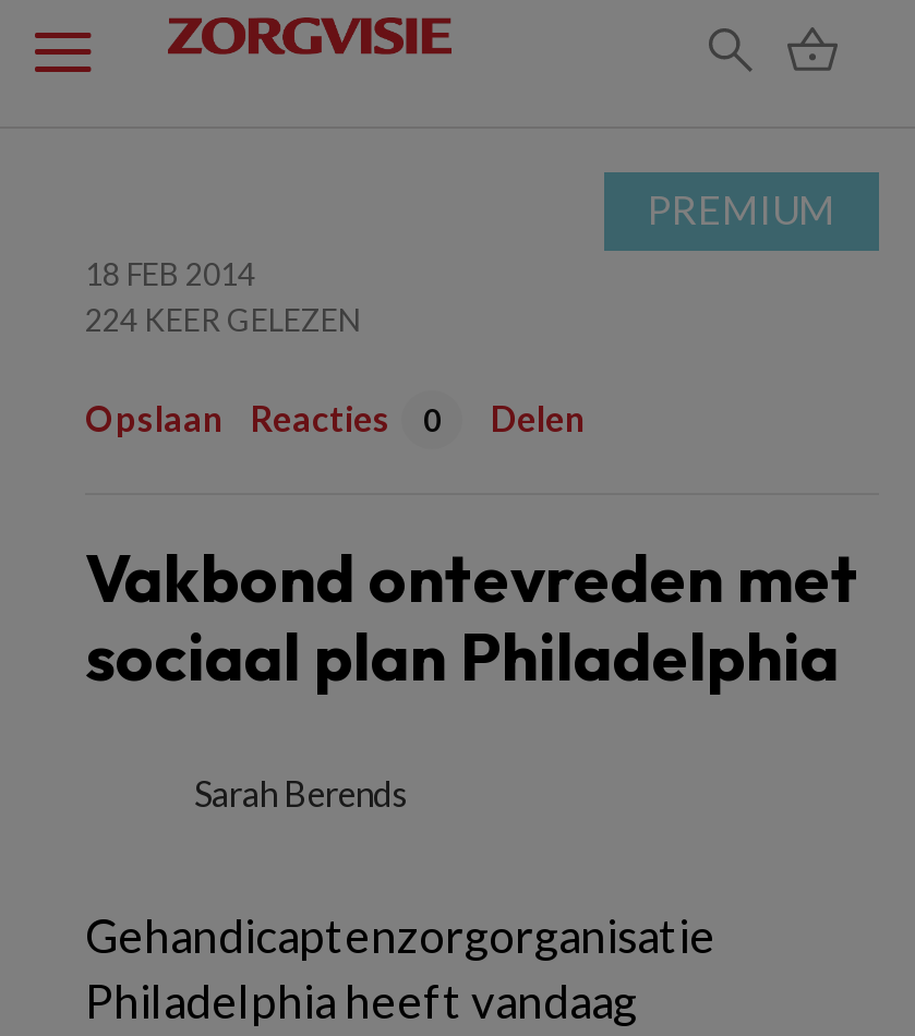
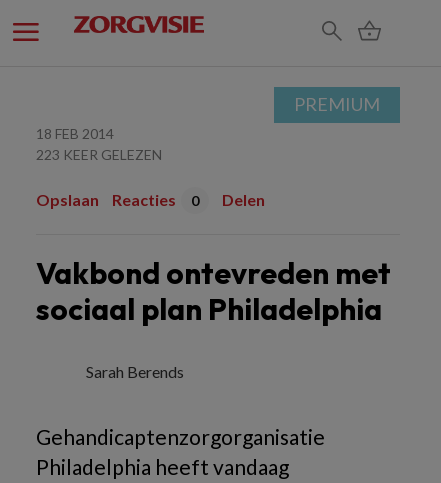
- 224 KEER GELEZEN
+ 223 KEER GELEZEN
